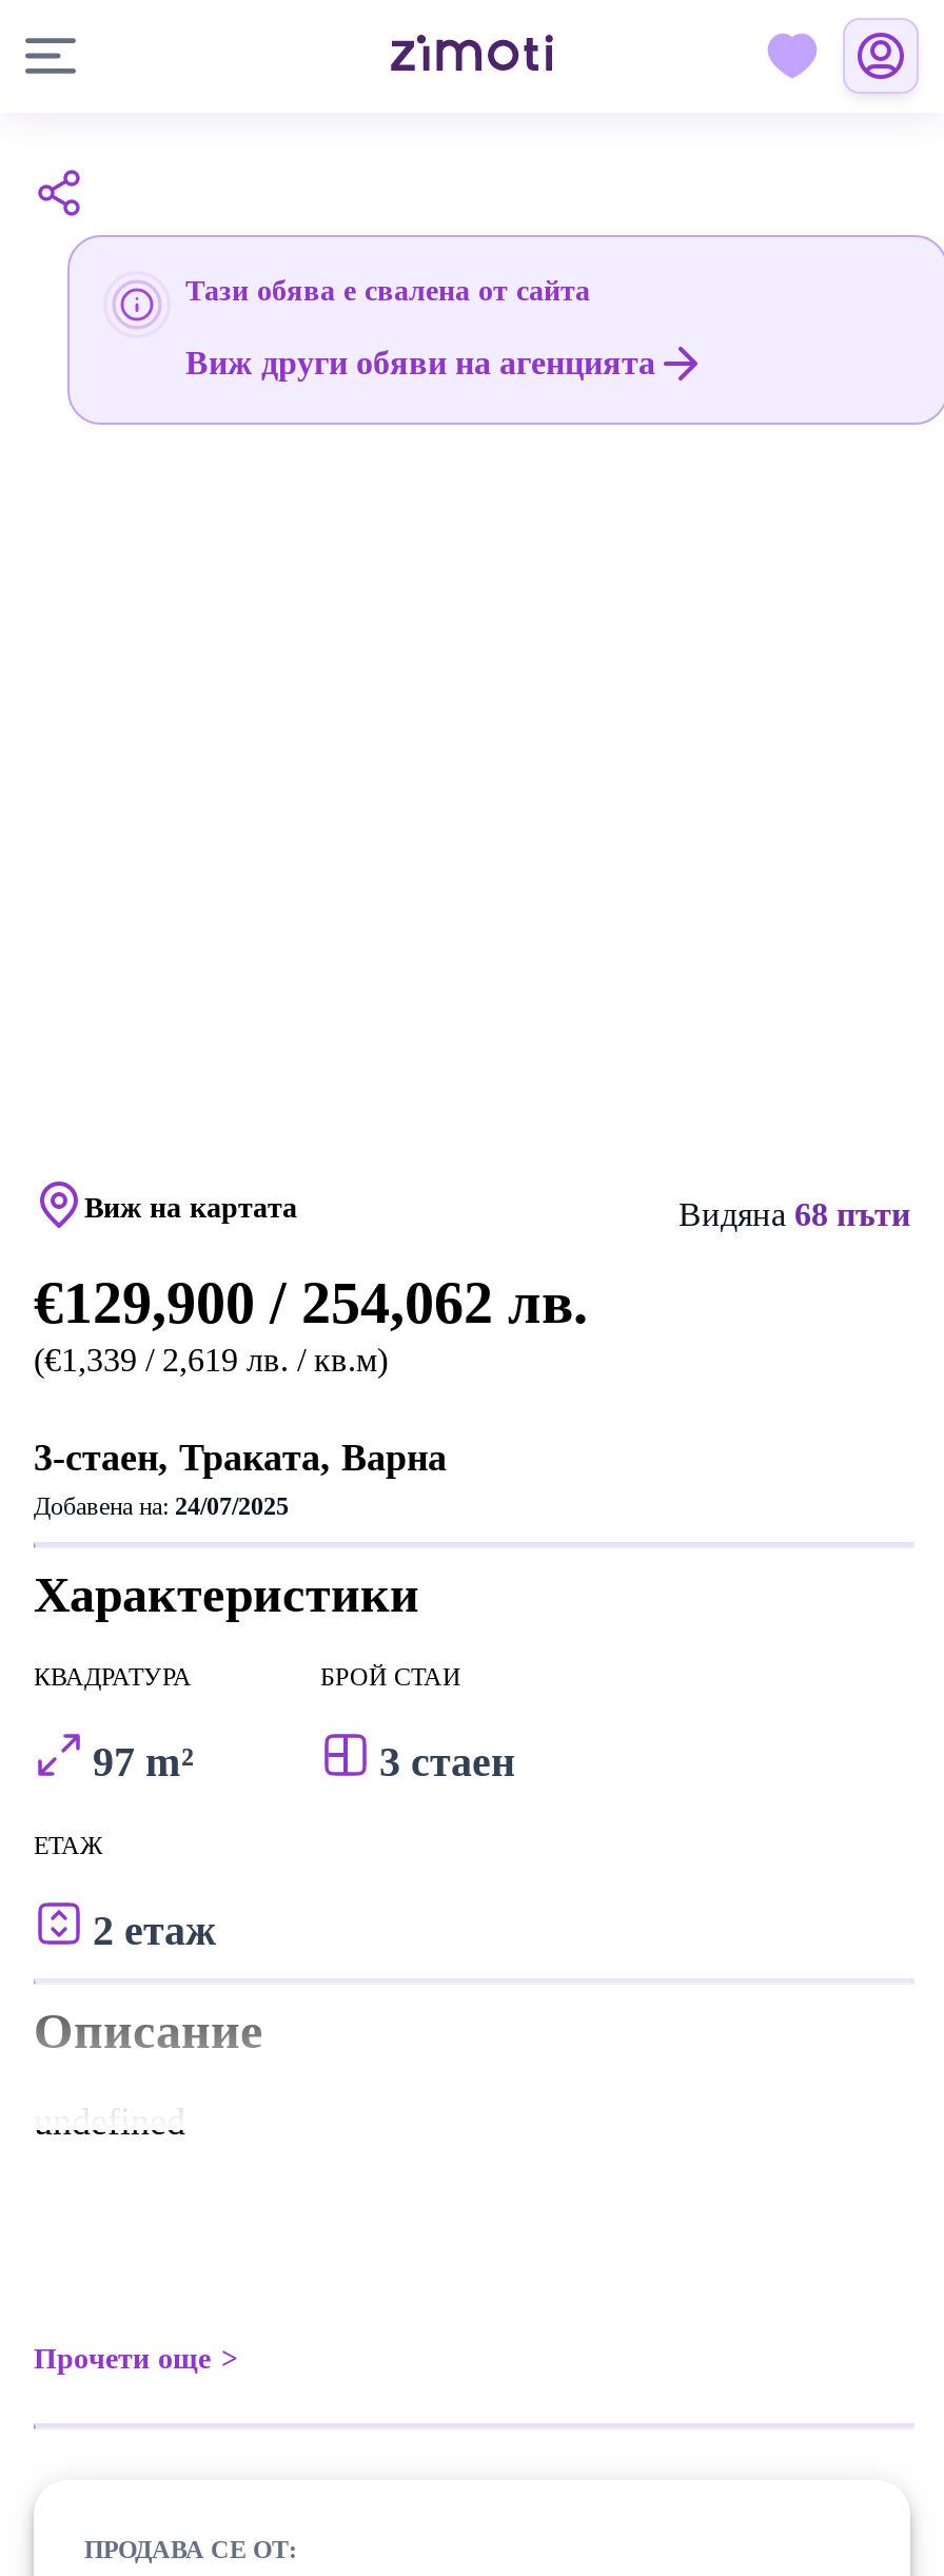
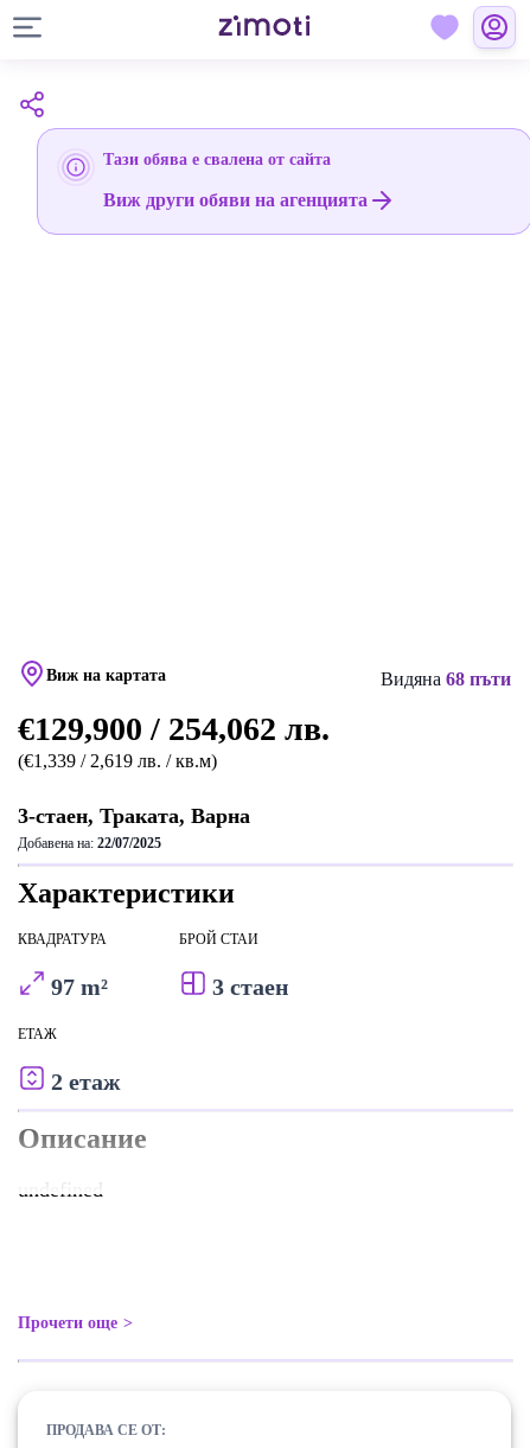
- Добавена на: 24/07/2025
+ Добавена на: 22/07/2025
